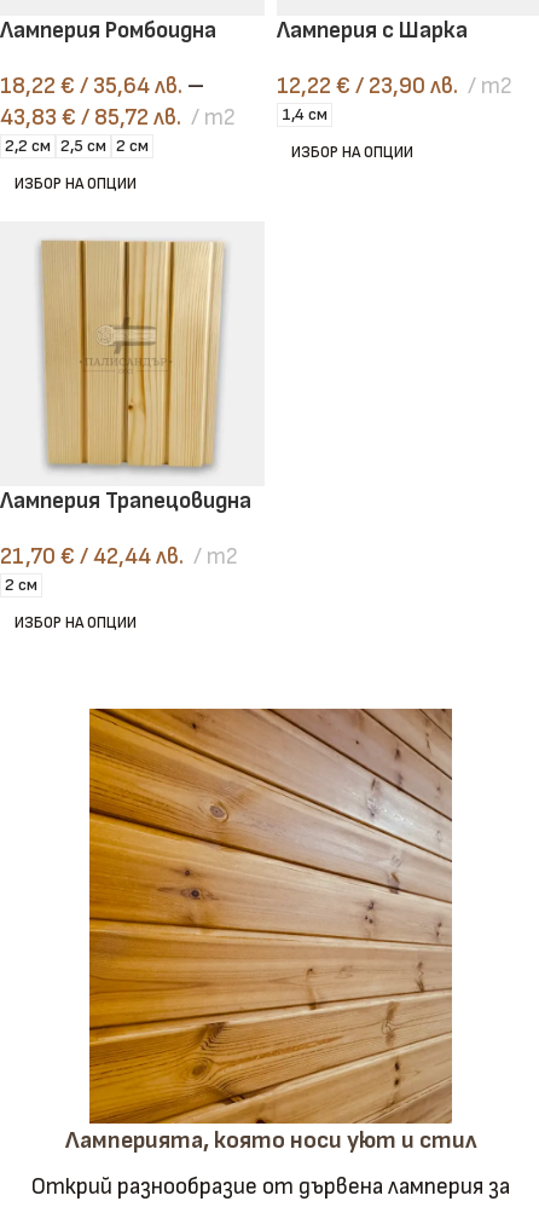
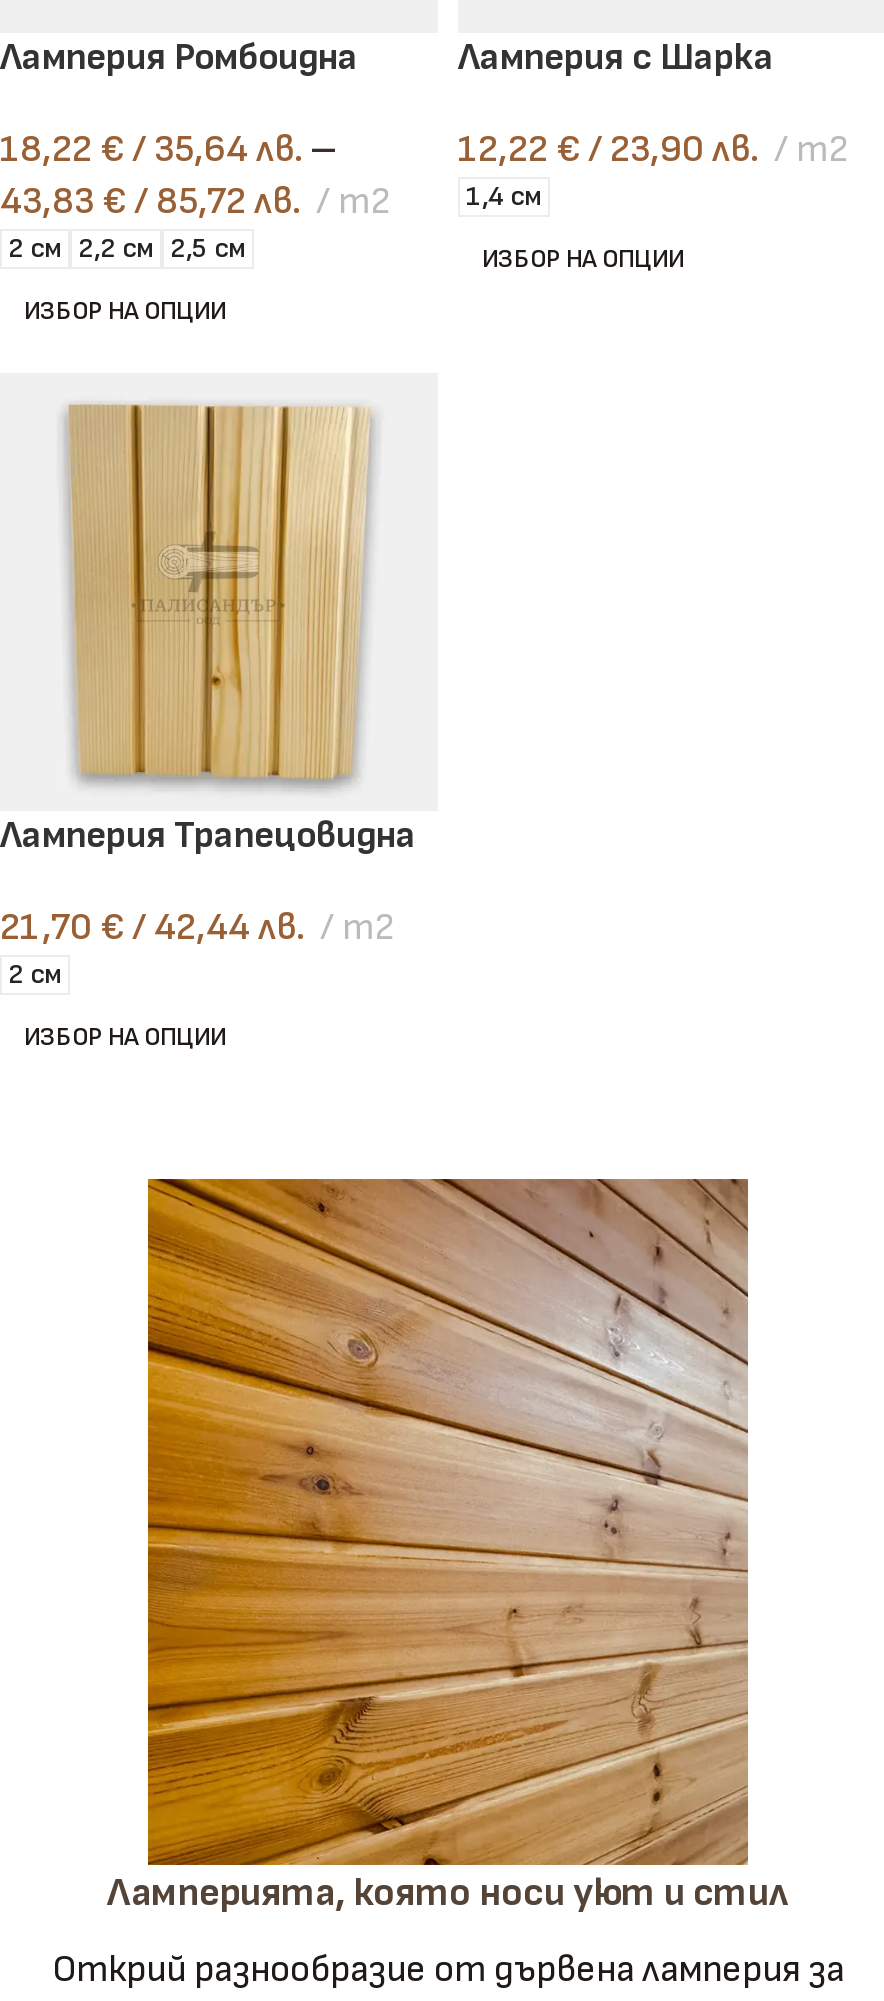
- 2,2 см 2,5 см 2 см
+ 2 см 2,2 см 2,5 см
